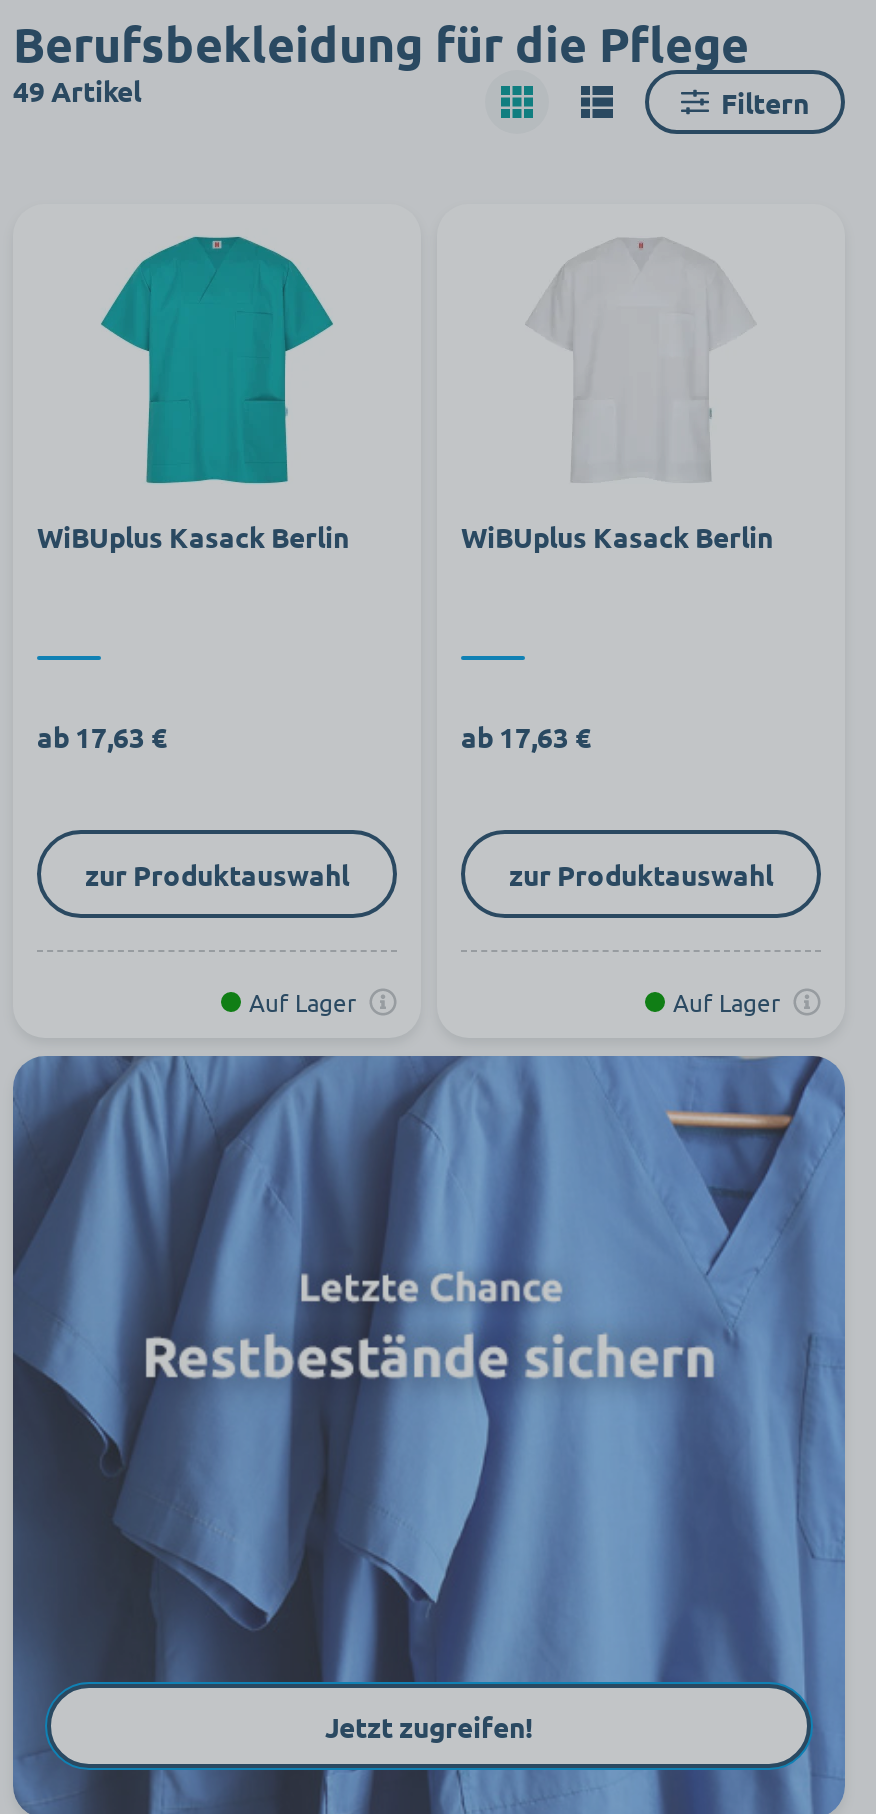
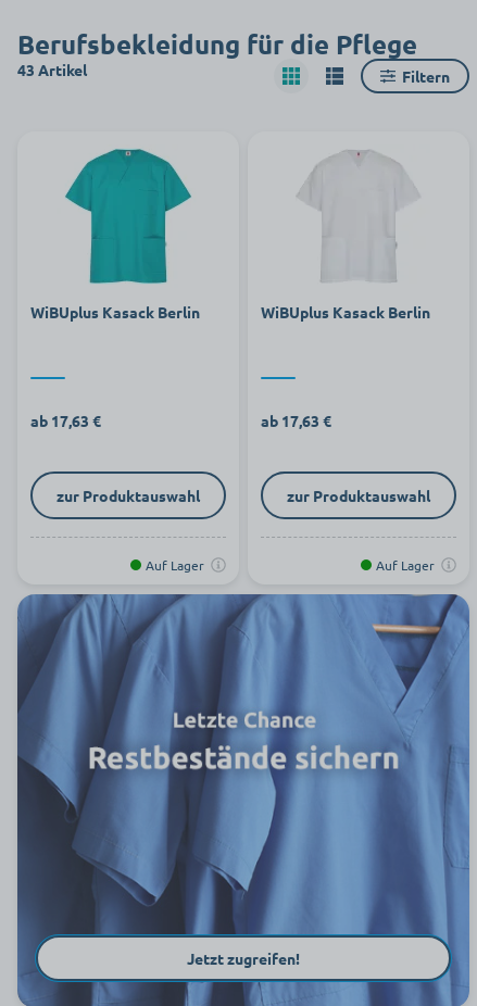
- 49 Artikel
+ 43 Artikel
